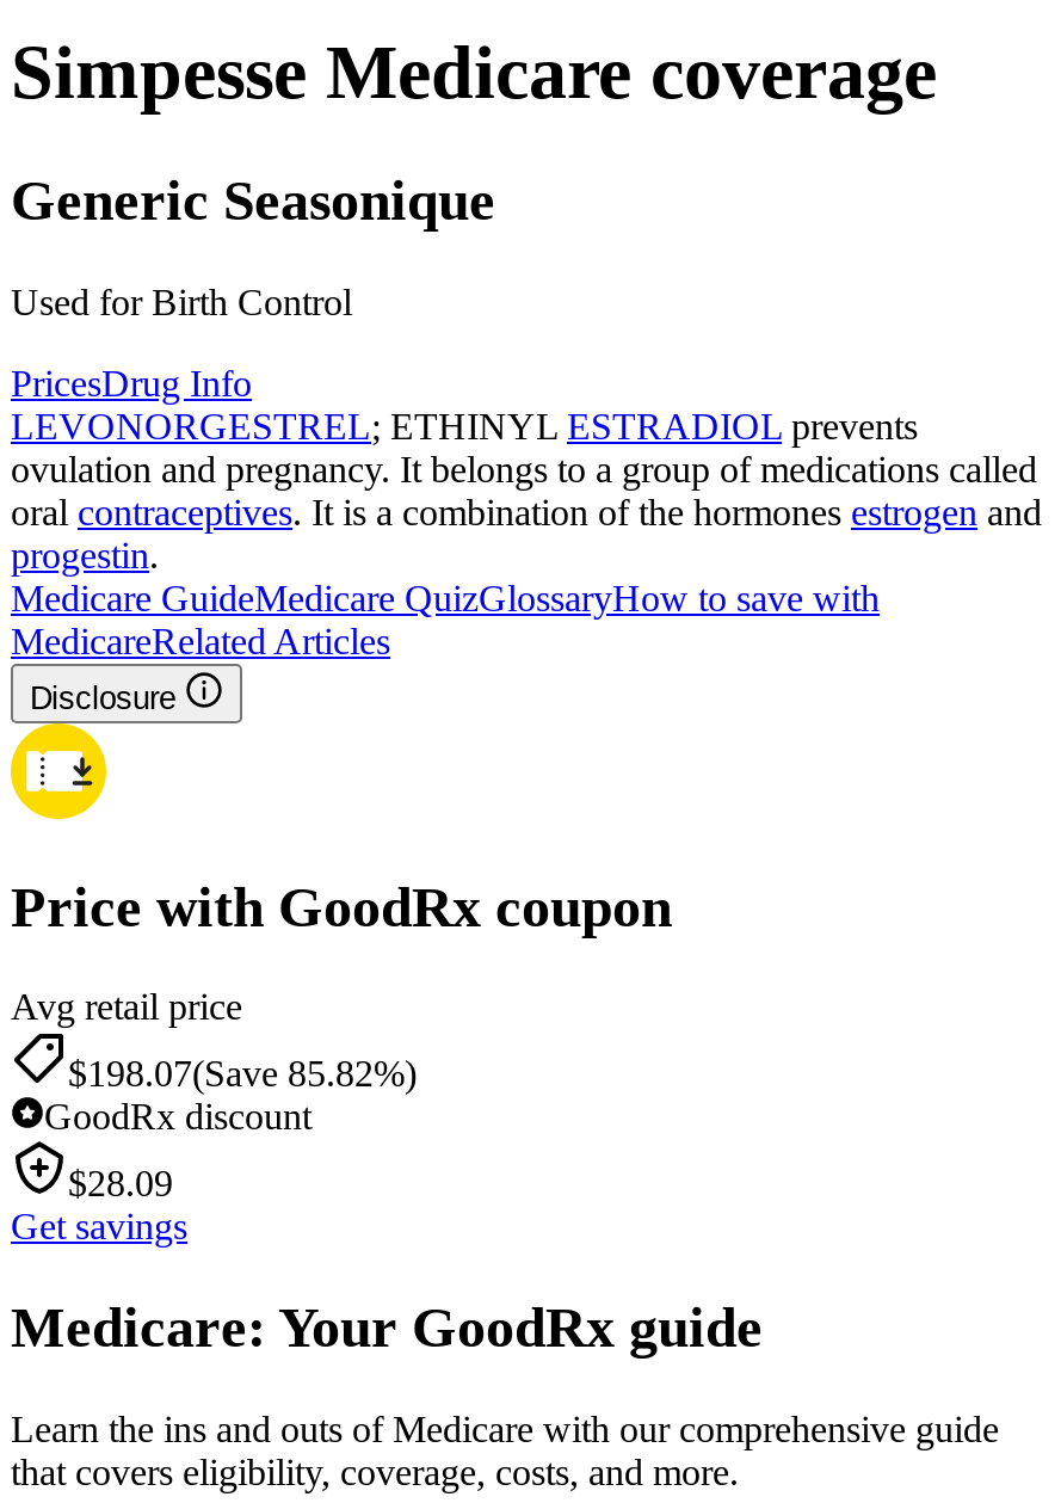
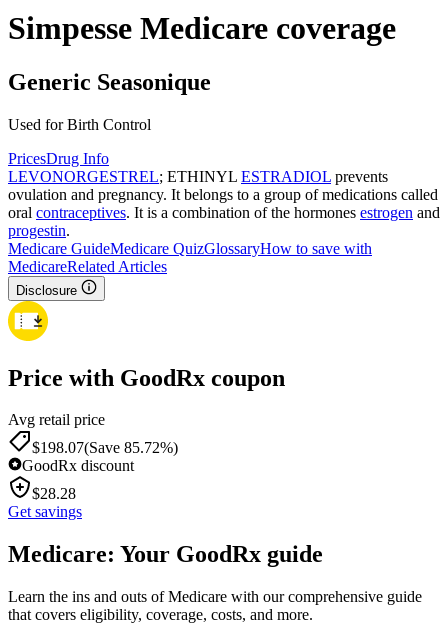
- $198.07(Save 85.82%)
+ $198.07(Save 85.72%)

- $28.09
+ $28.28
